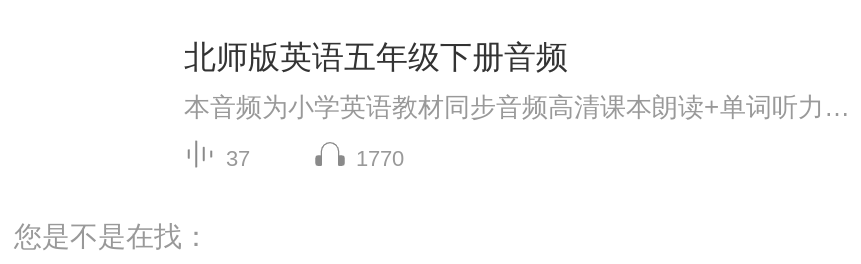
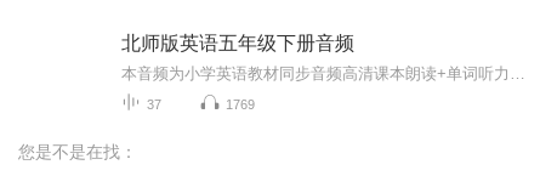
- 1770
+ 1769
